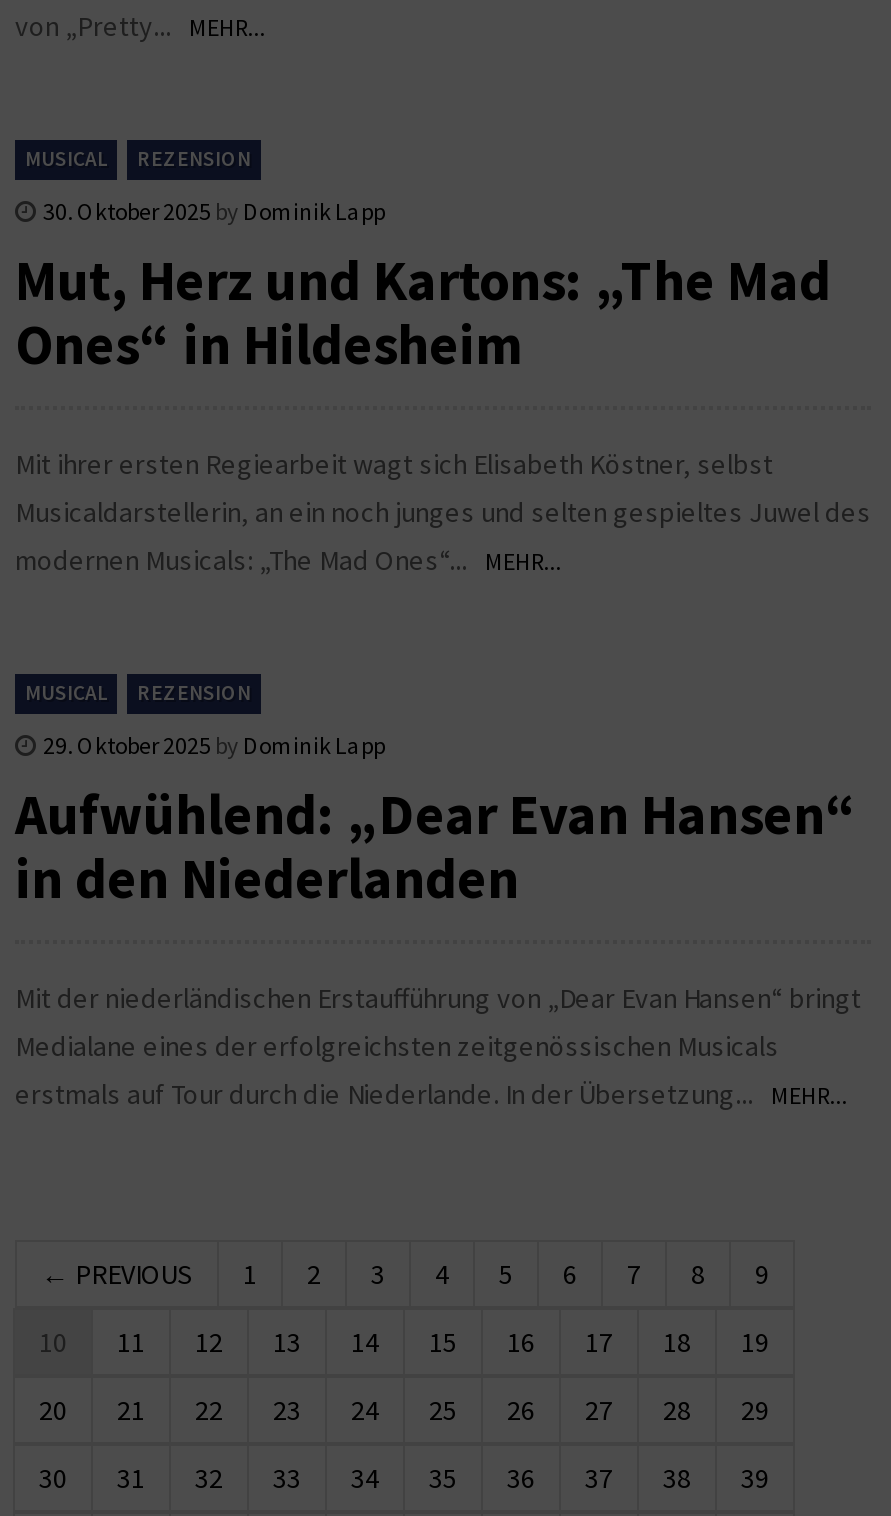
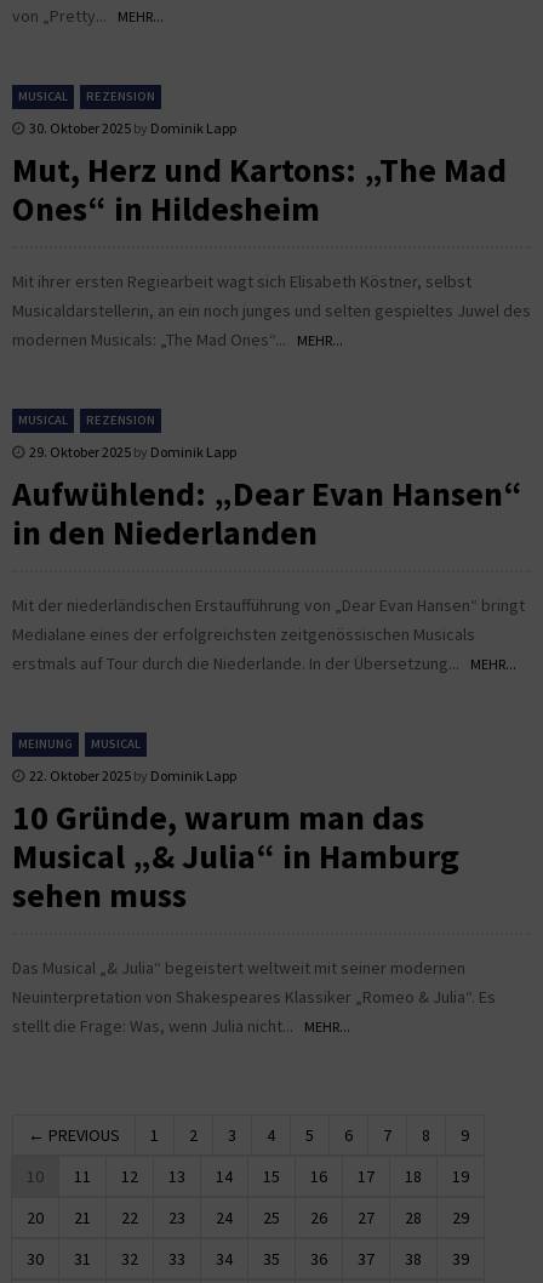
+ MEINUNG
+ MUSICAL
+ 22. Oktober 2025 by Dominik Lapp
+ 10 Gründe, warum man das
+ Musical „& Julia“ in Hamburg
+ sehen muss
+ Das Musical „& Julia“ begeistert weltweit mit seiner modernen
+ Neuinterpretation von Shakespeares Klassiker „Romeo & Julia“. Es
+ stellt die Frage: Was, wenn Julia nicht... MEHR...
